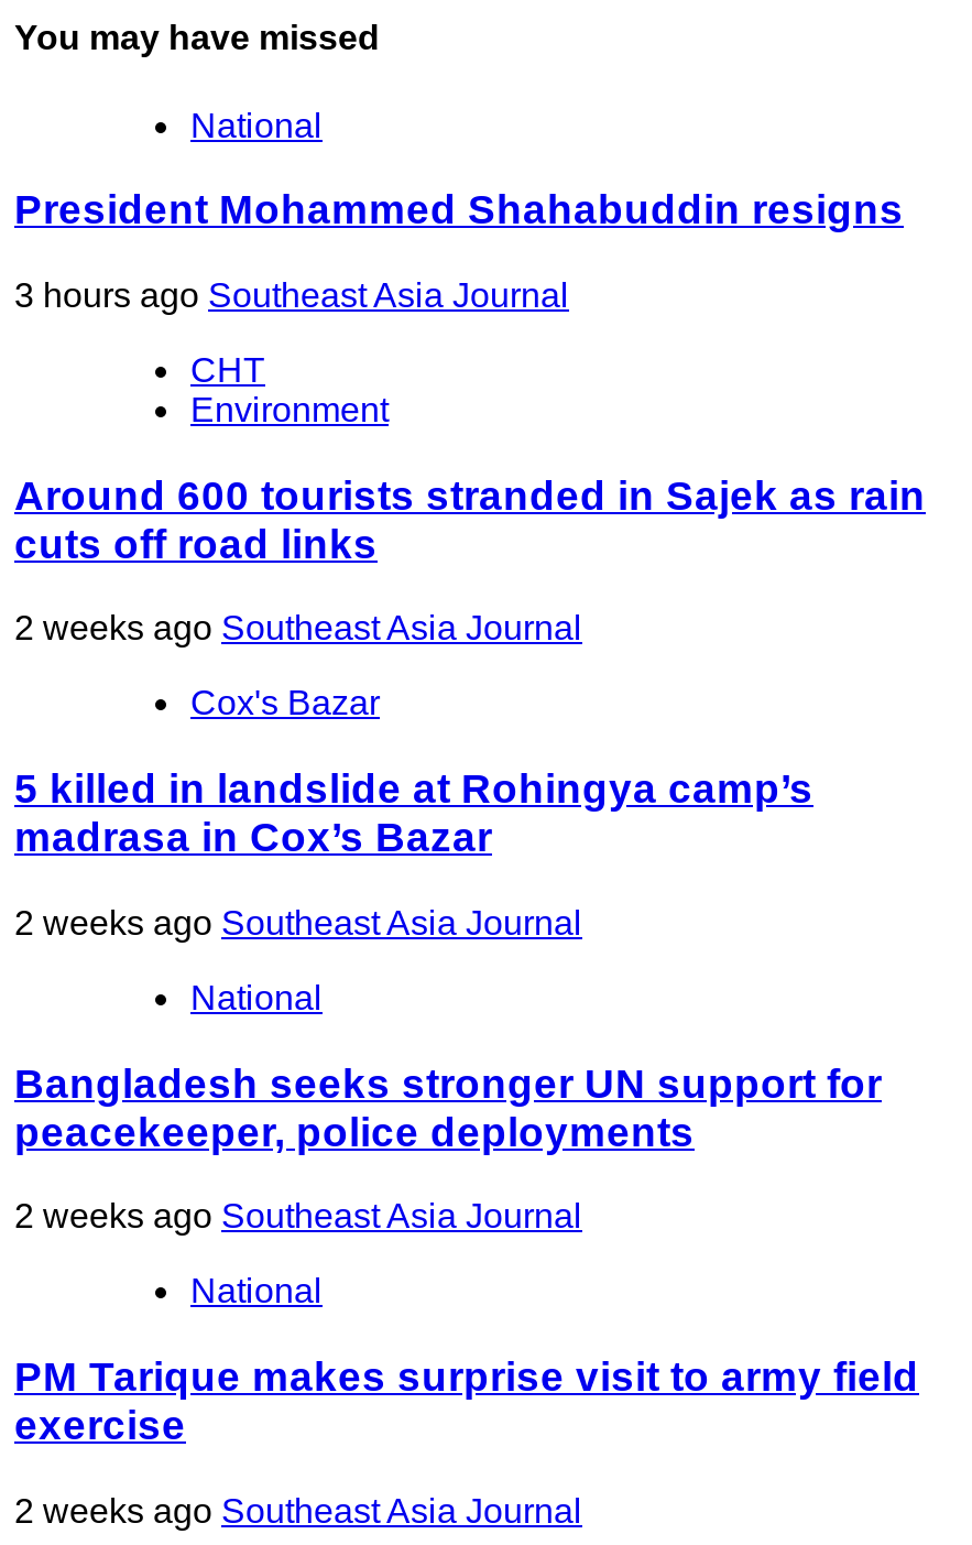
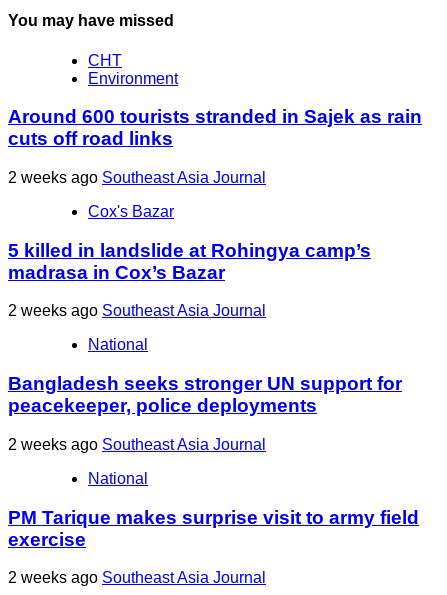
- National
- President Mohammed Shahabuddin resigns
- 3 hours ago Southeast Asia Journal
